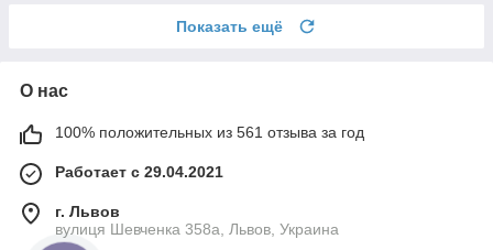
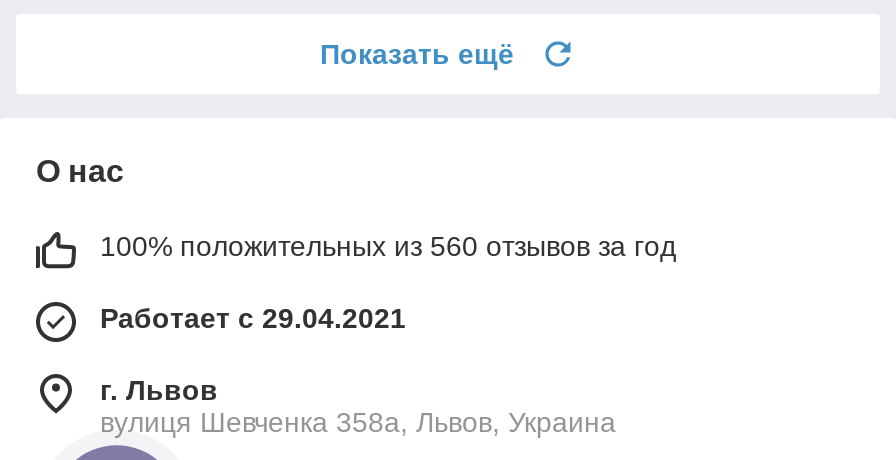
- 100% положительных из 561 отзыва за год
+ 100% положительных из 560 отзывов за год
